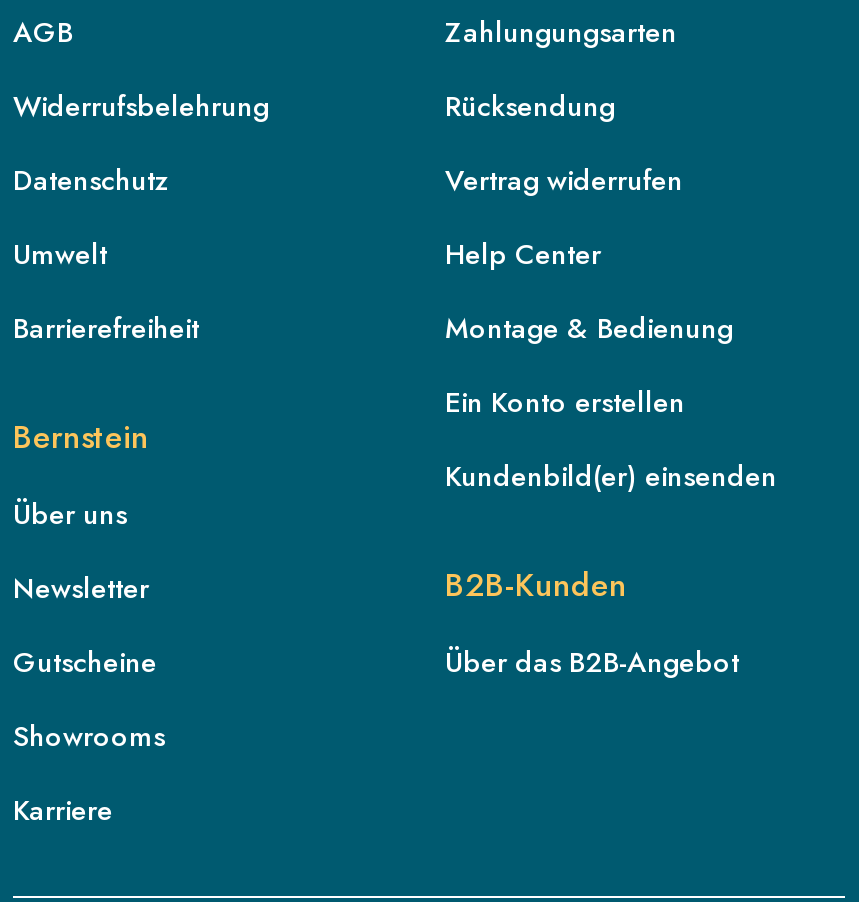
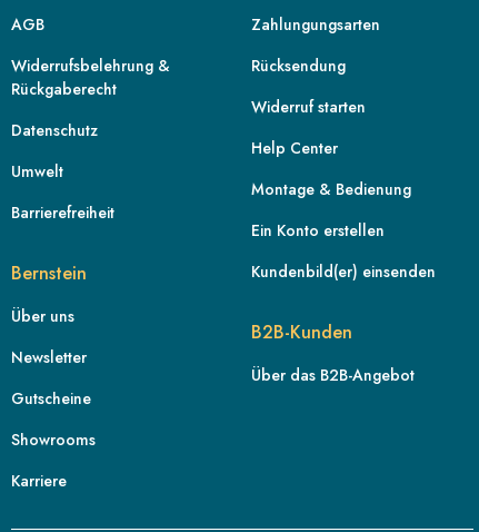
- Widerrufsbelehrung
+ Widerrufsbelehrung &
+ Rückgaberecht

- Vertrag widerrufen
+ Widerruf starten
